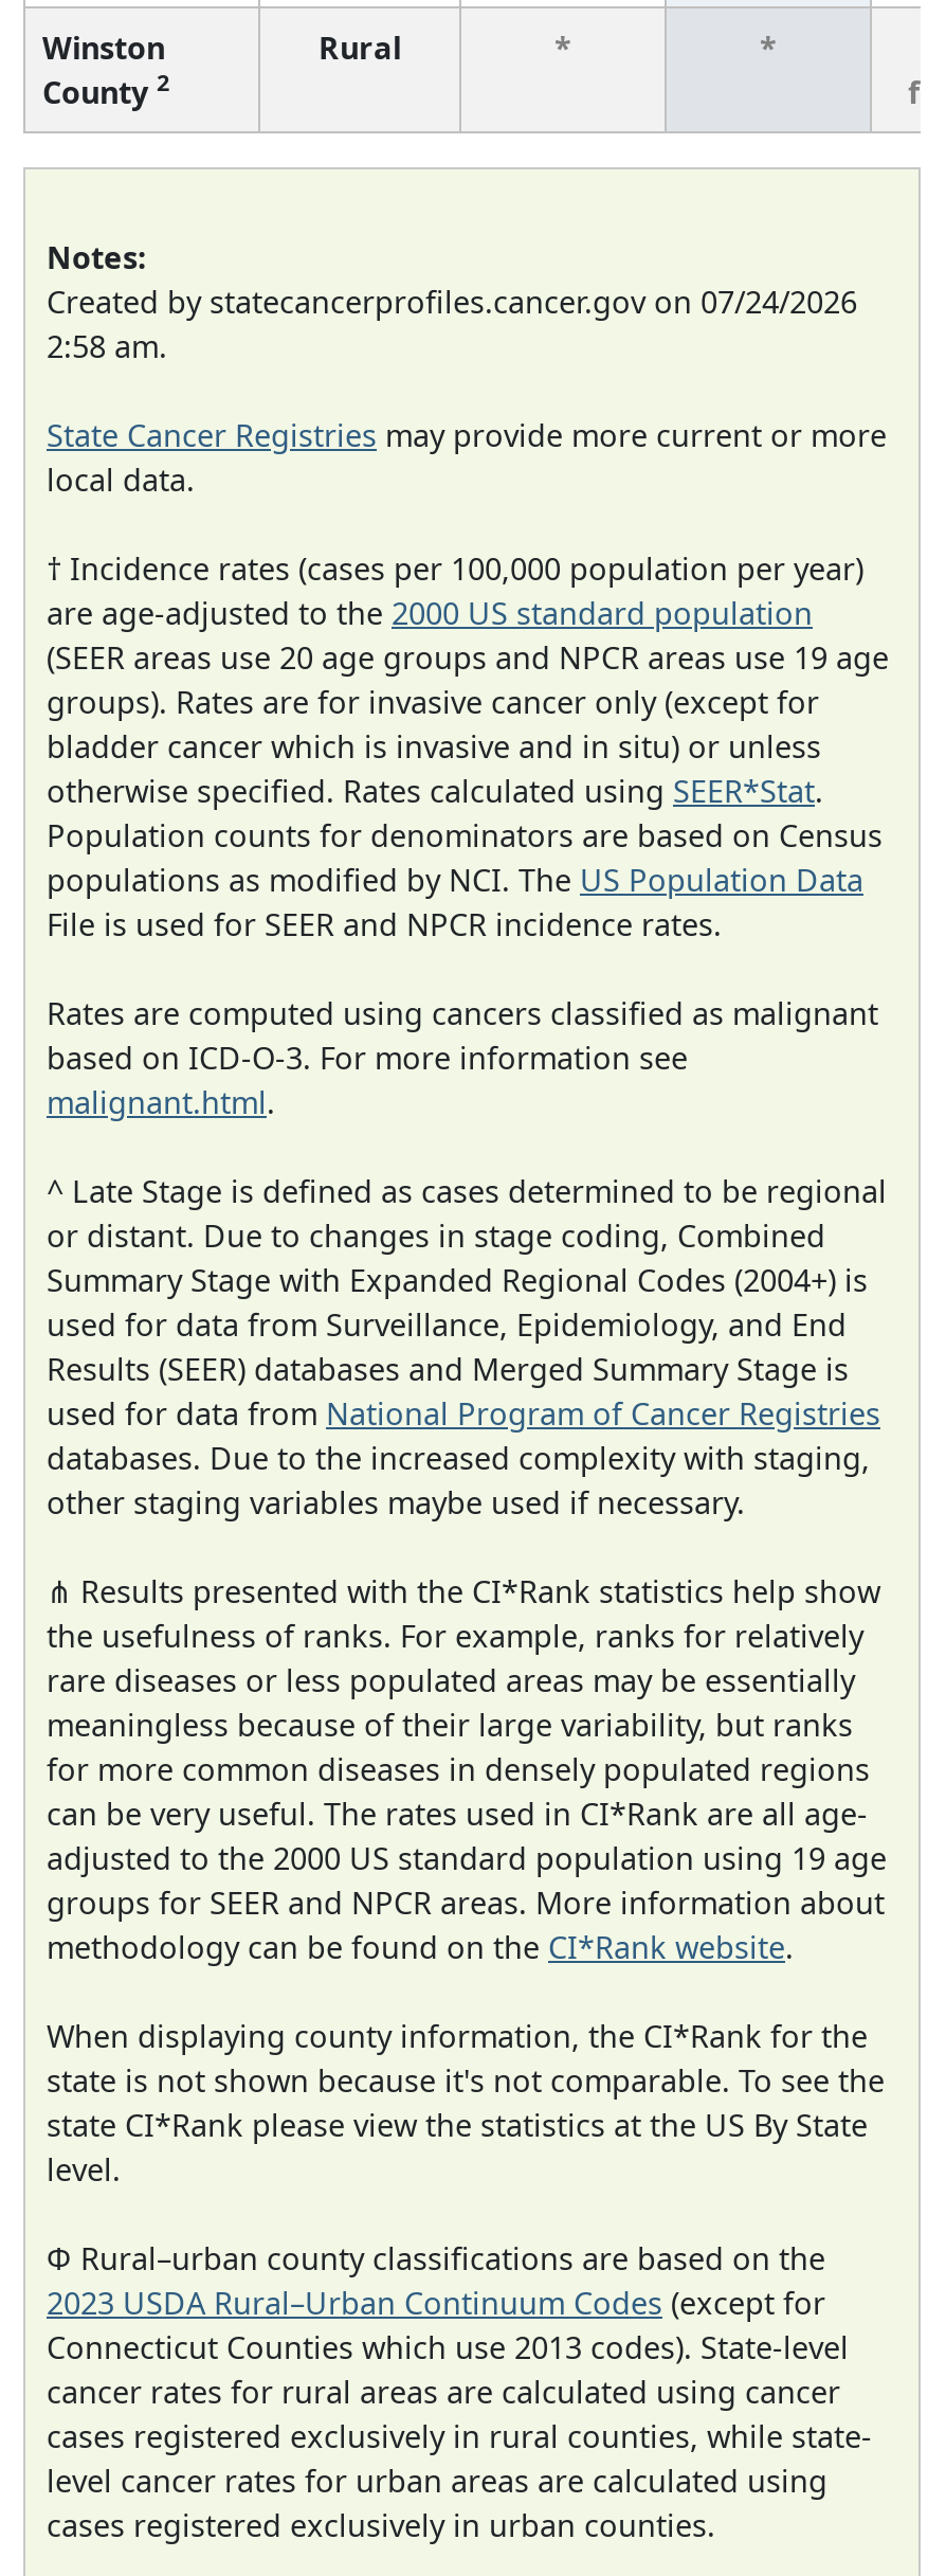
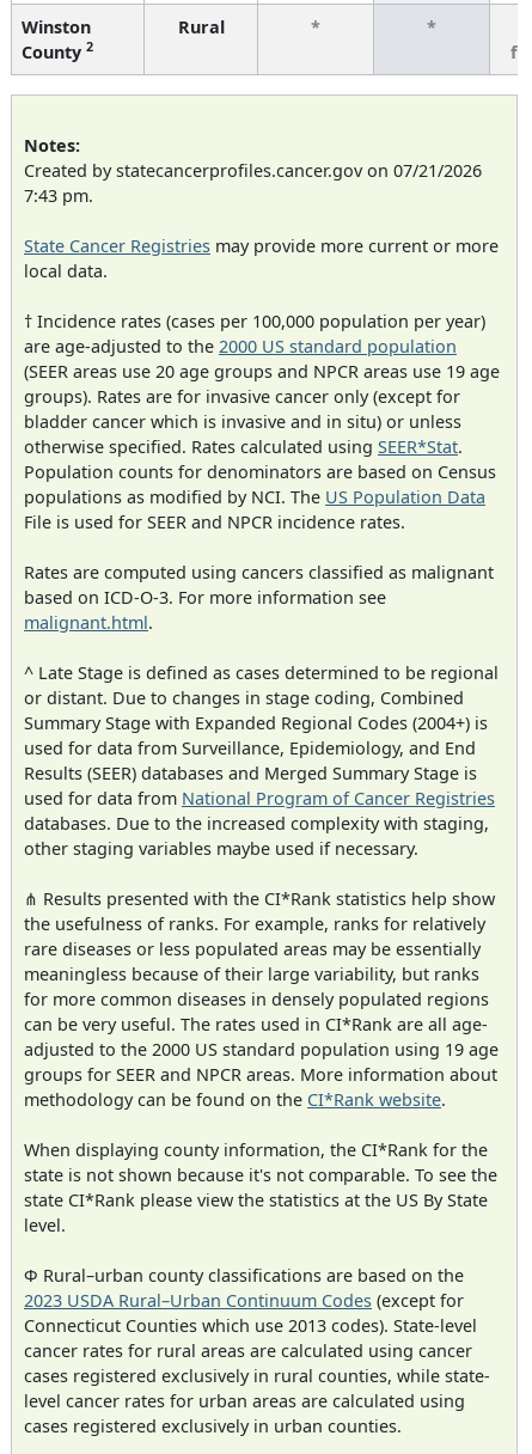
- Created by statecancerprofiles.cancer.gov on 07/24/2026
- 2:58 am.
+ Created by statecancerprofiles.cancer.gov on 07/21/2026
+ 7:43 pm.
